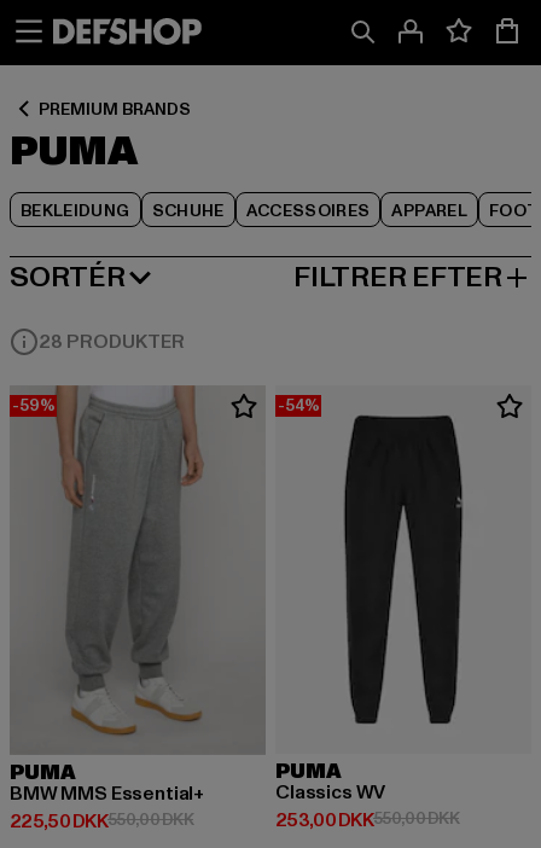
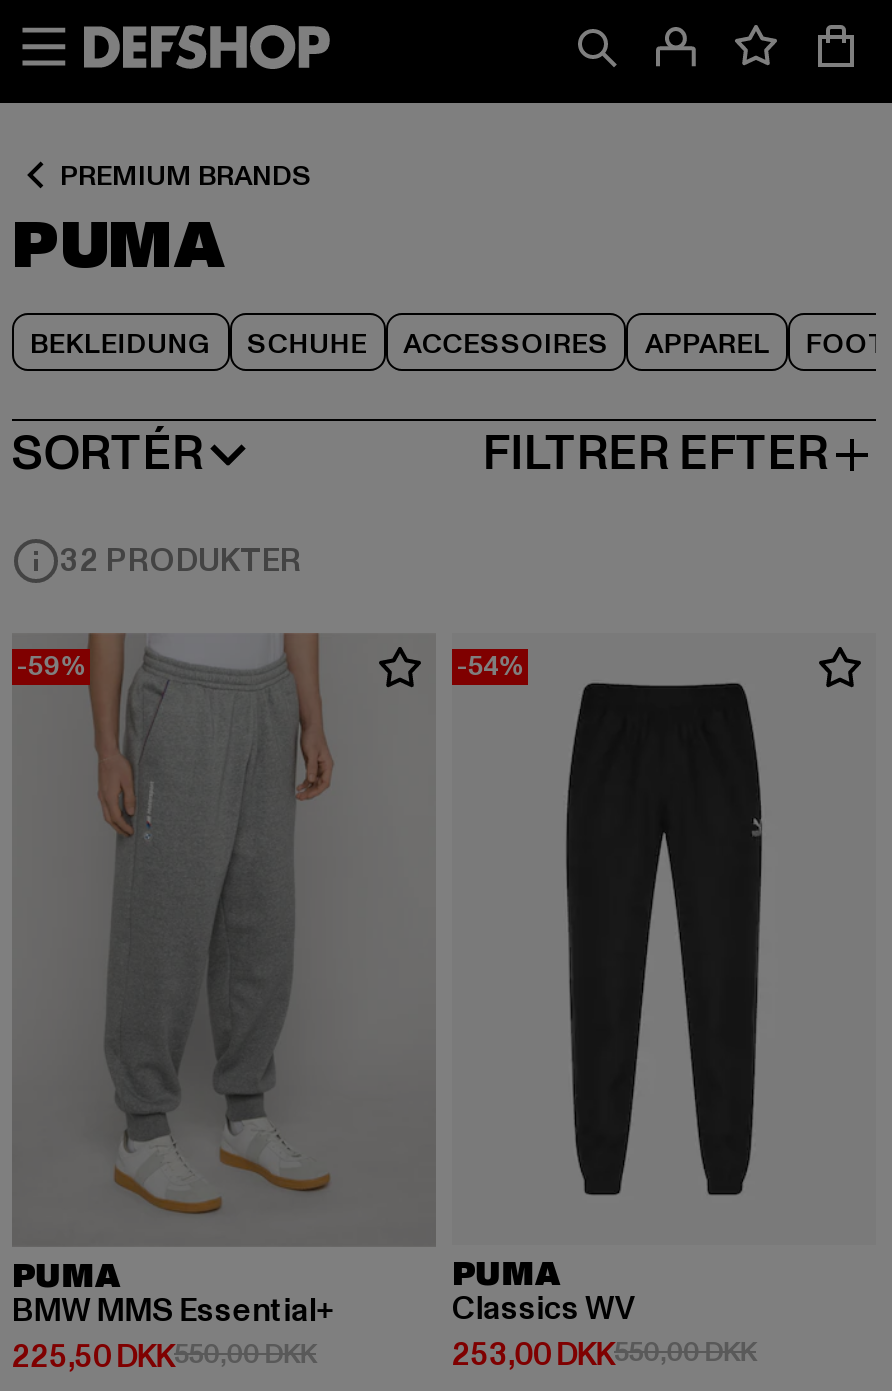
- 28 PRODUKTER
+ 32 PRODUKTER
